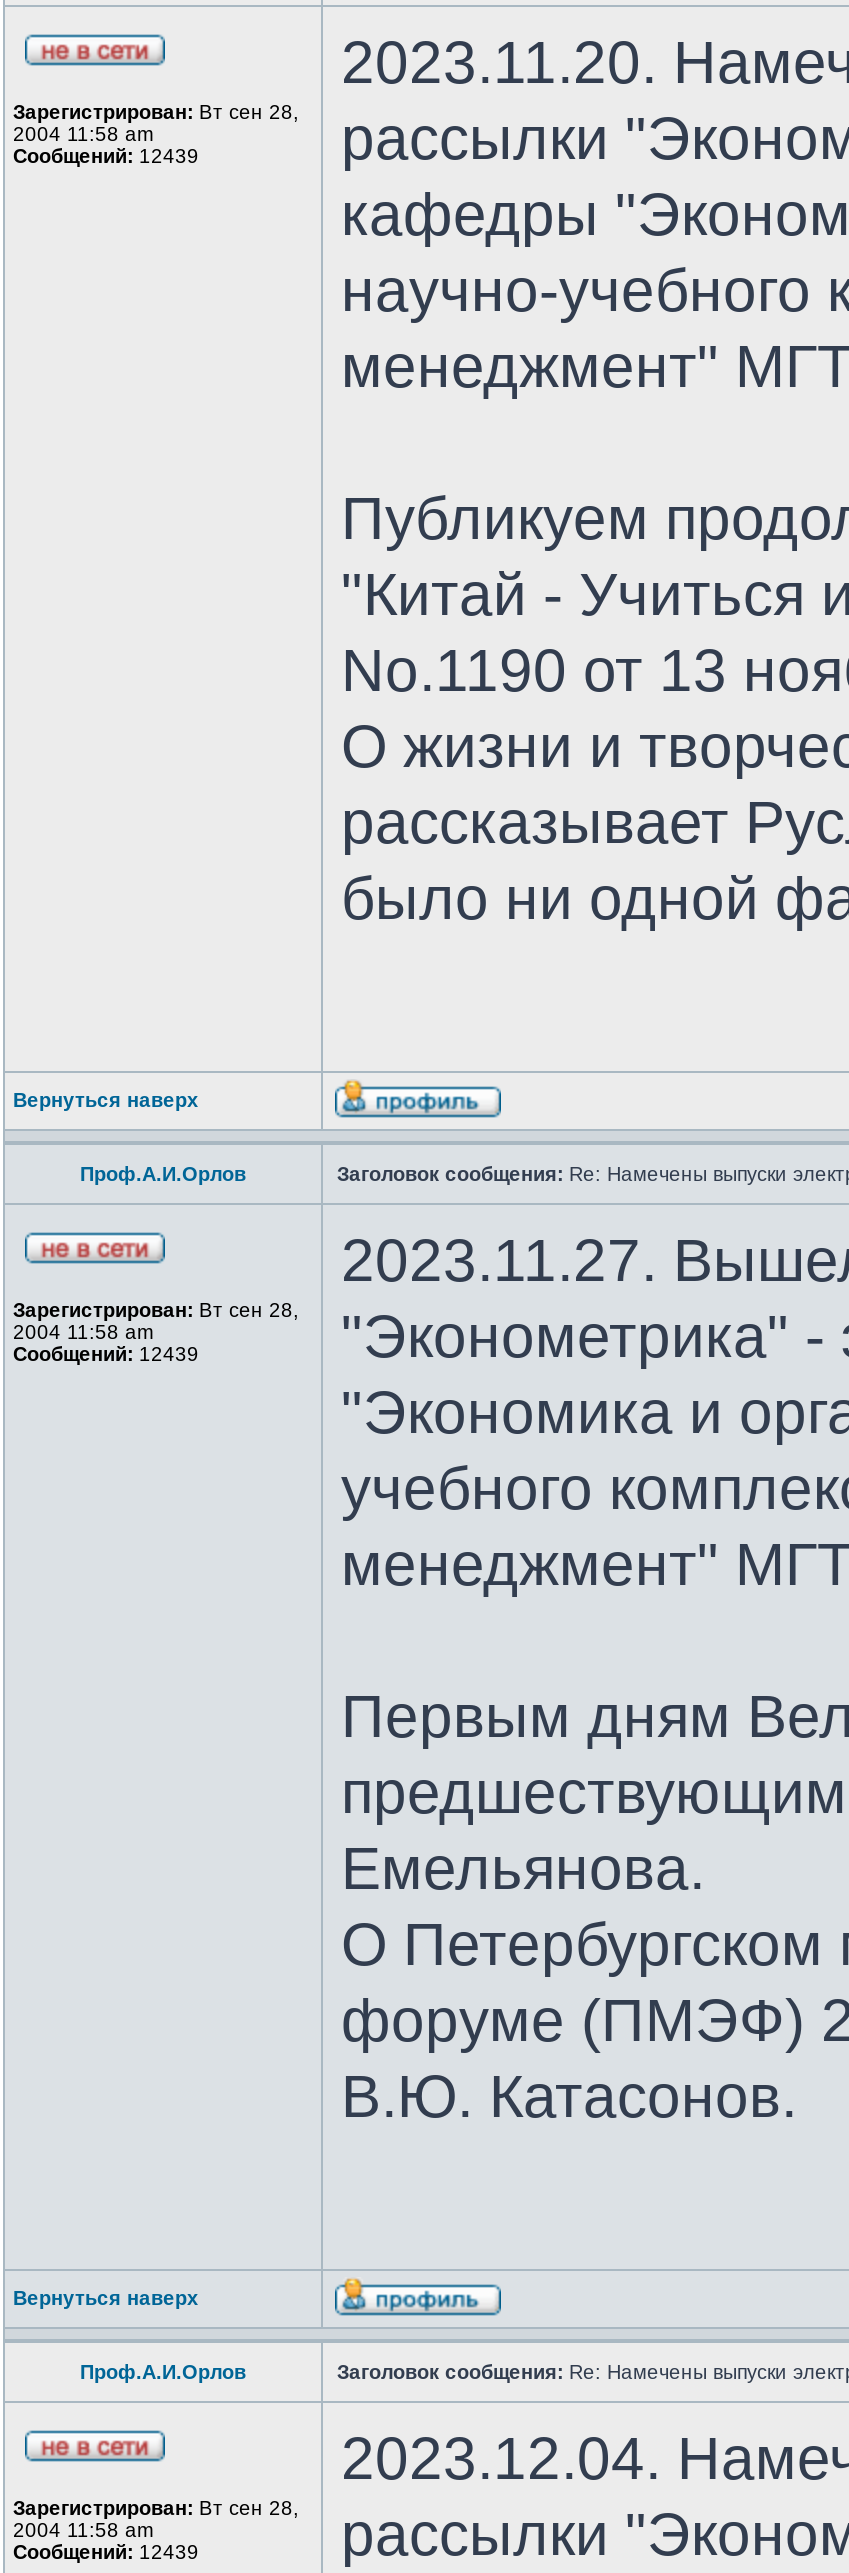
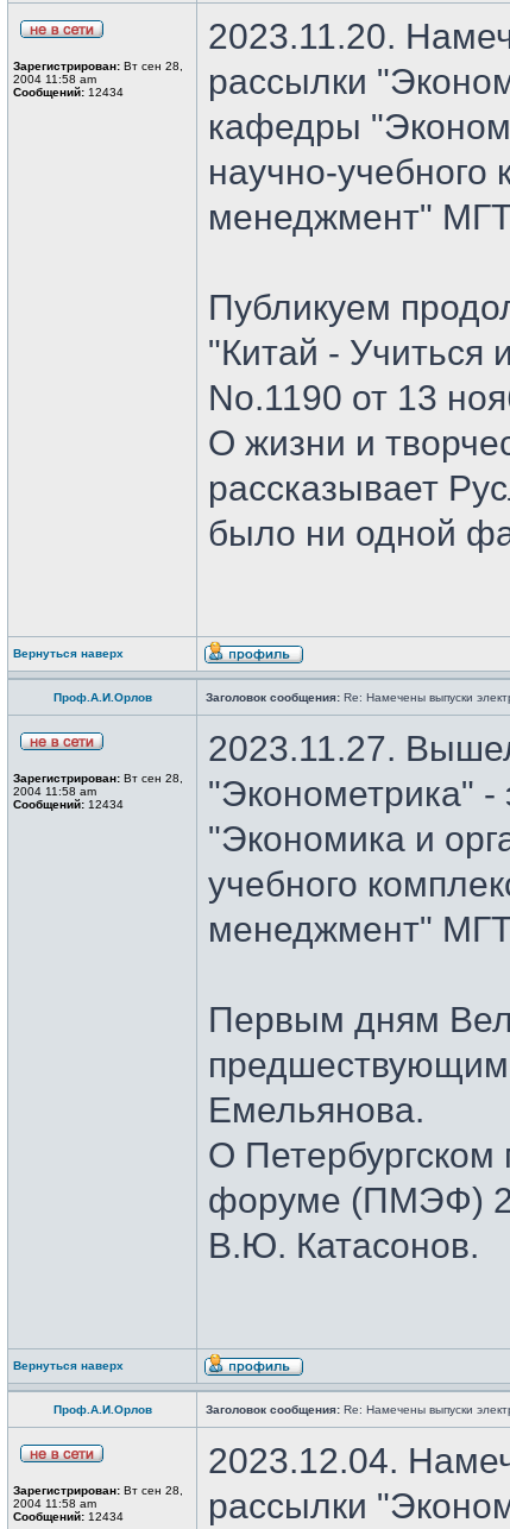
- Сообщений: 12439
+ Сообщений: 12434

- Сообщений: 12439
+ Сообщений: 12434

- Сообщений: 12439
+ Сообщений: 12434
